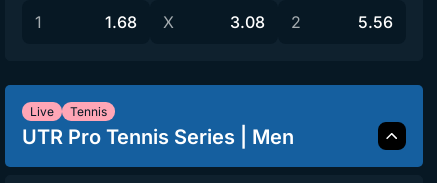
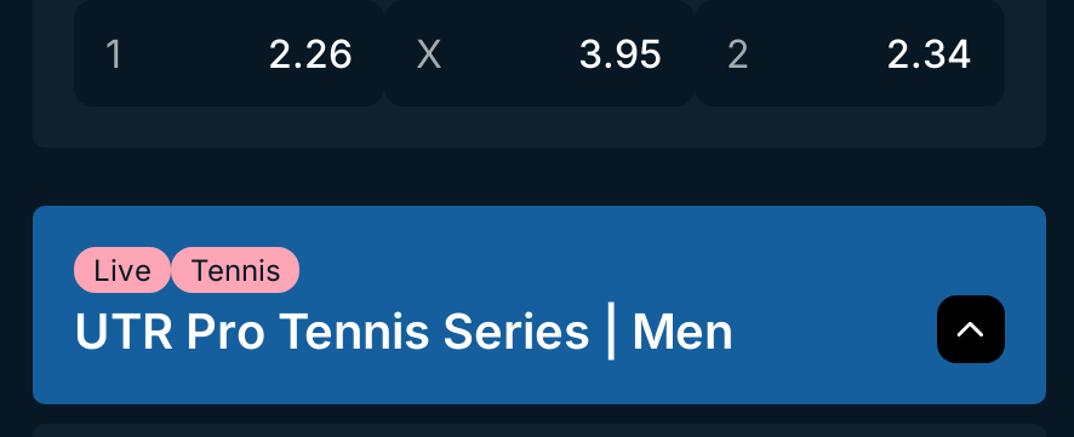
- 1.68 X
+ 2.26 X

- 3.08 2
+ 3.95 2

- 5.56
+ 2.34
